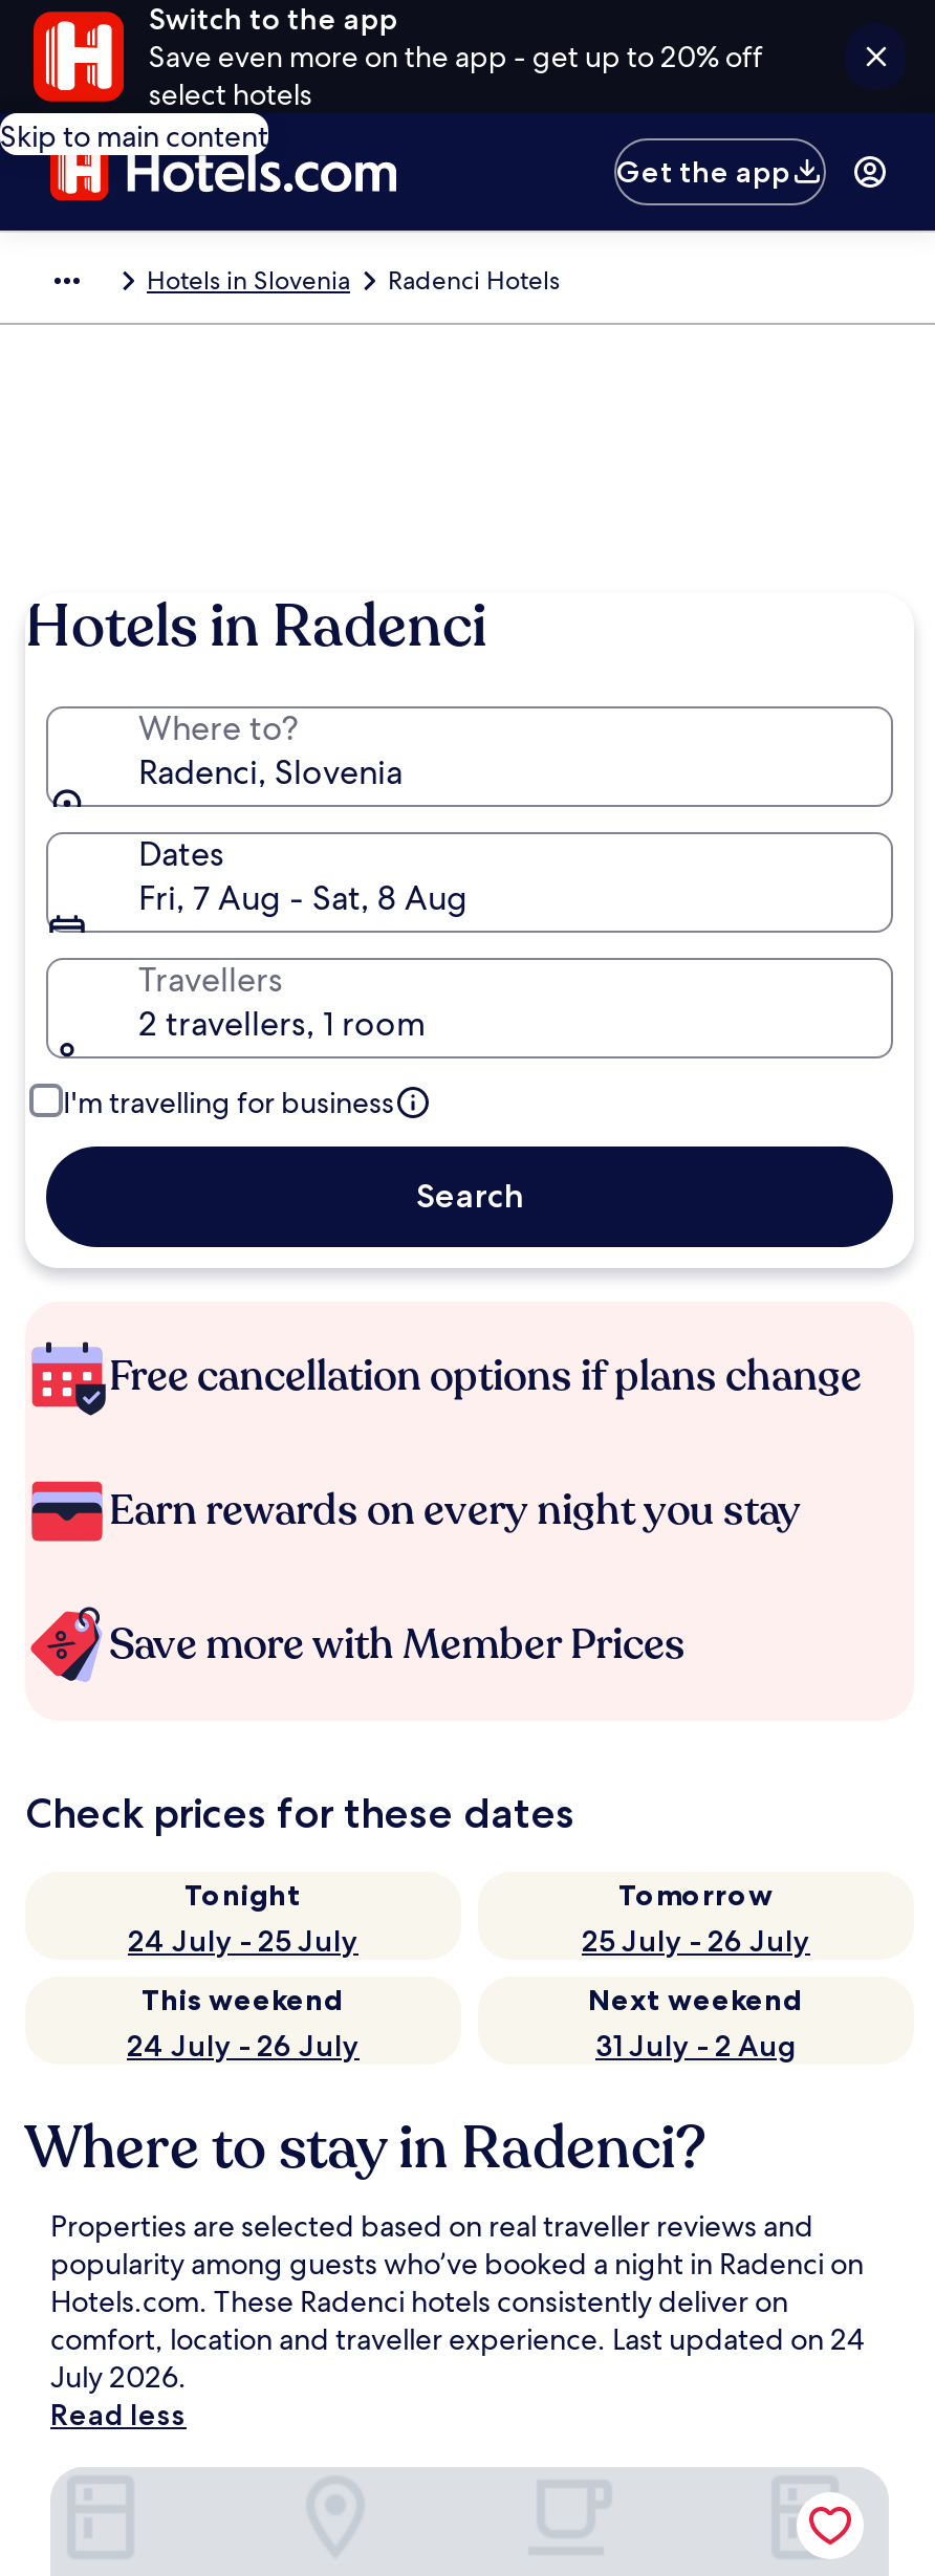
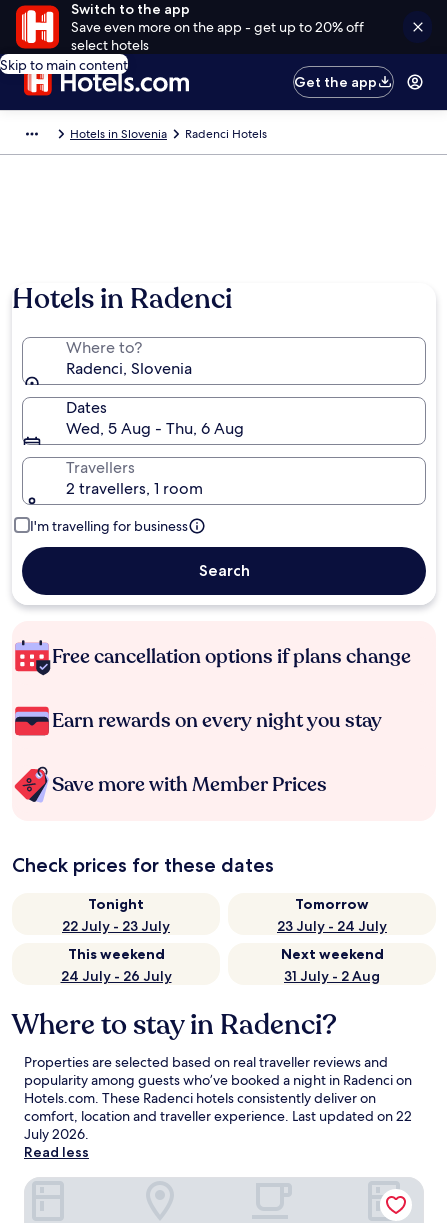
- Fri, 7 Aug - Sat, 8 Aug
+ Wed, 5 Aug - Thu, 6 Aug

- 24 July - 25 July
+ 22 July - 23 July

- 25 July - 26 July
+ 23 July - 24 July

- comfort, location and traveller experience. Last updated on 24
+ comfort, location and traveller experience. Last updated on 22
